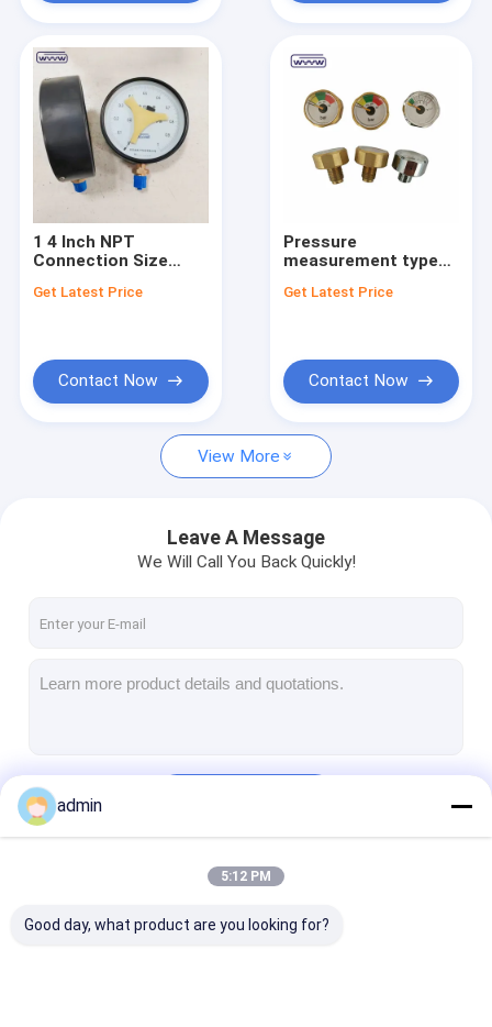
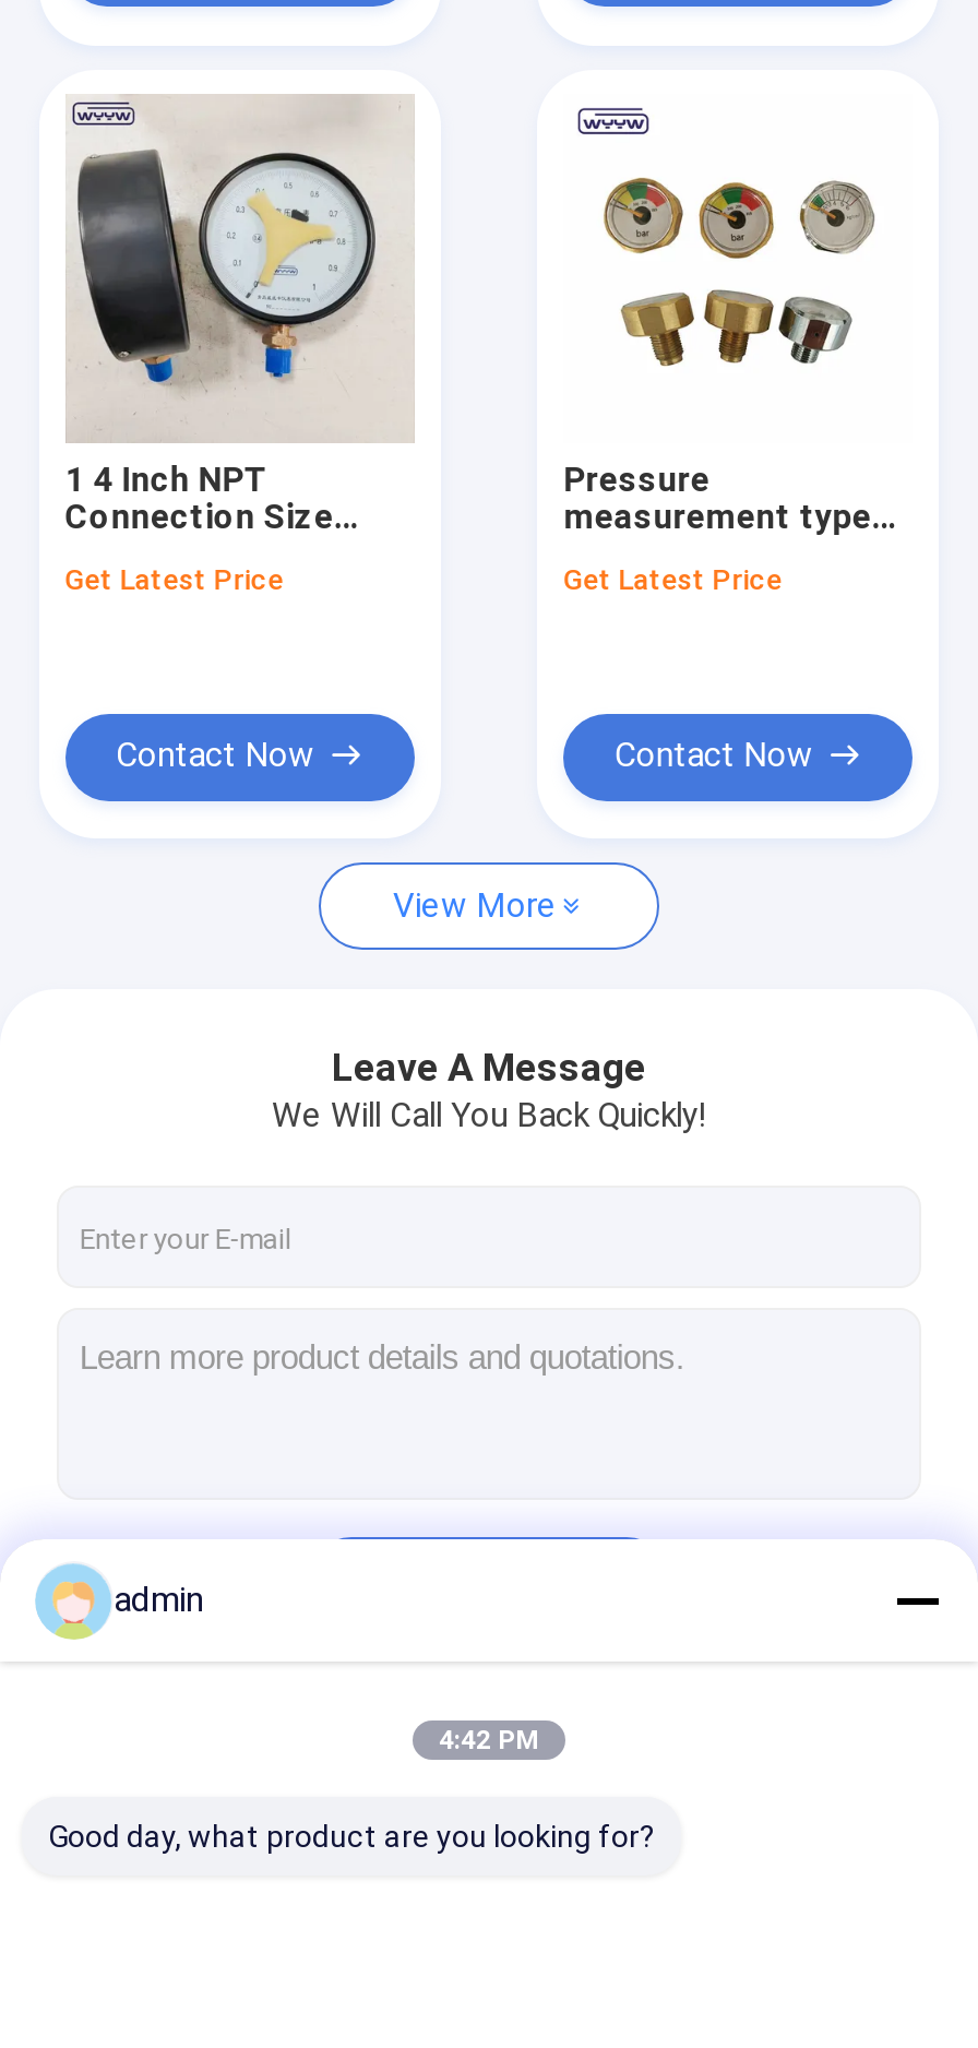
- 5:12 PM
+ 4:42 PM
